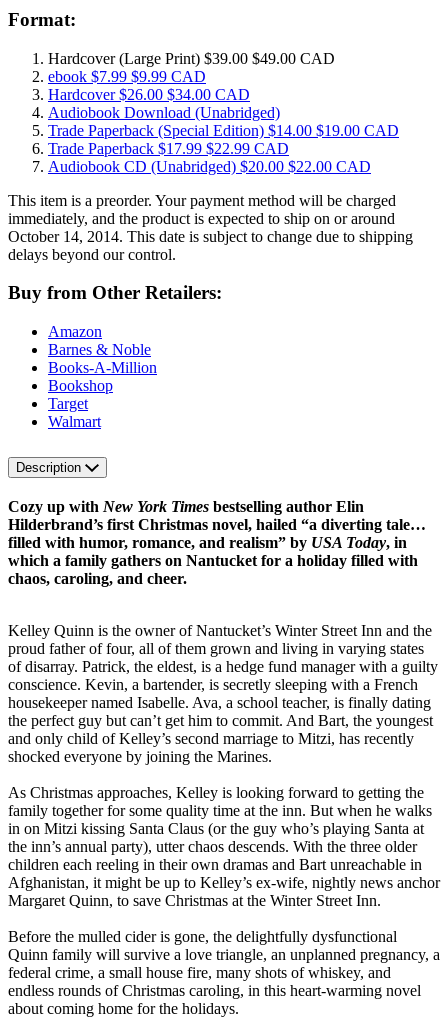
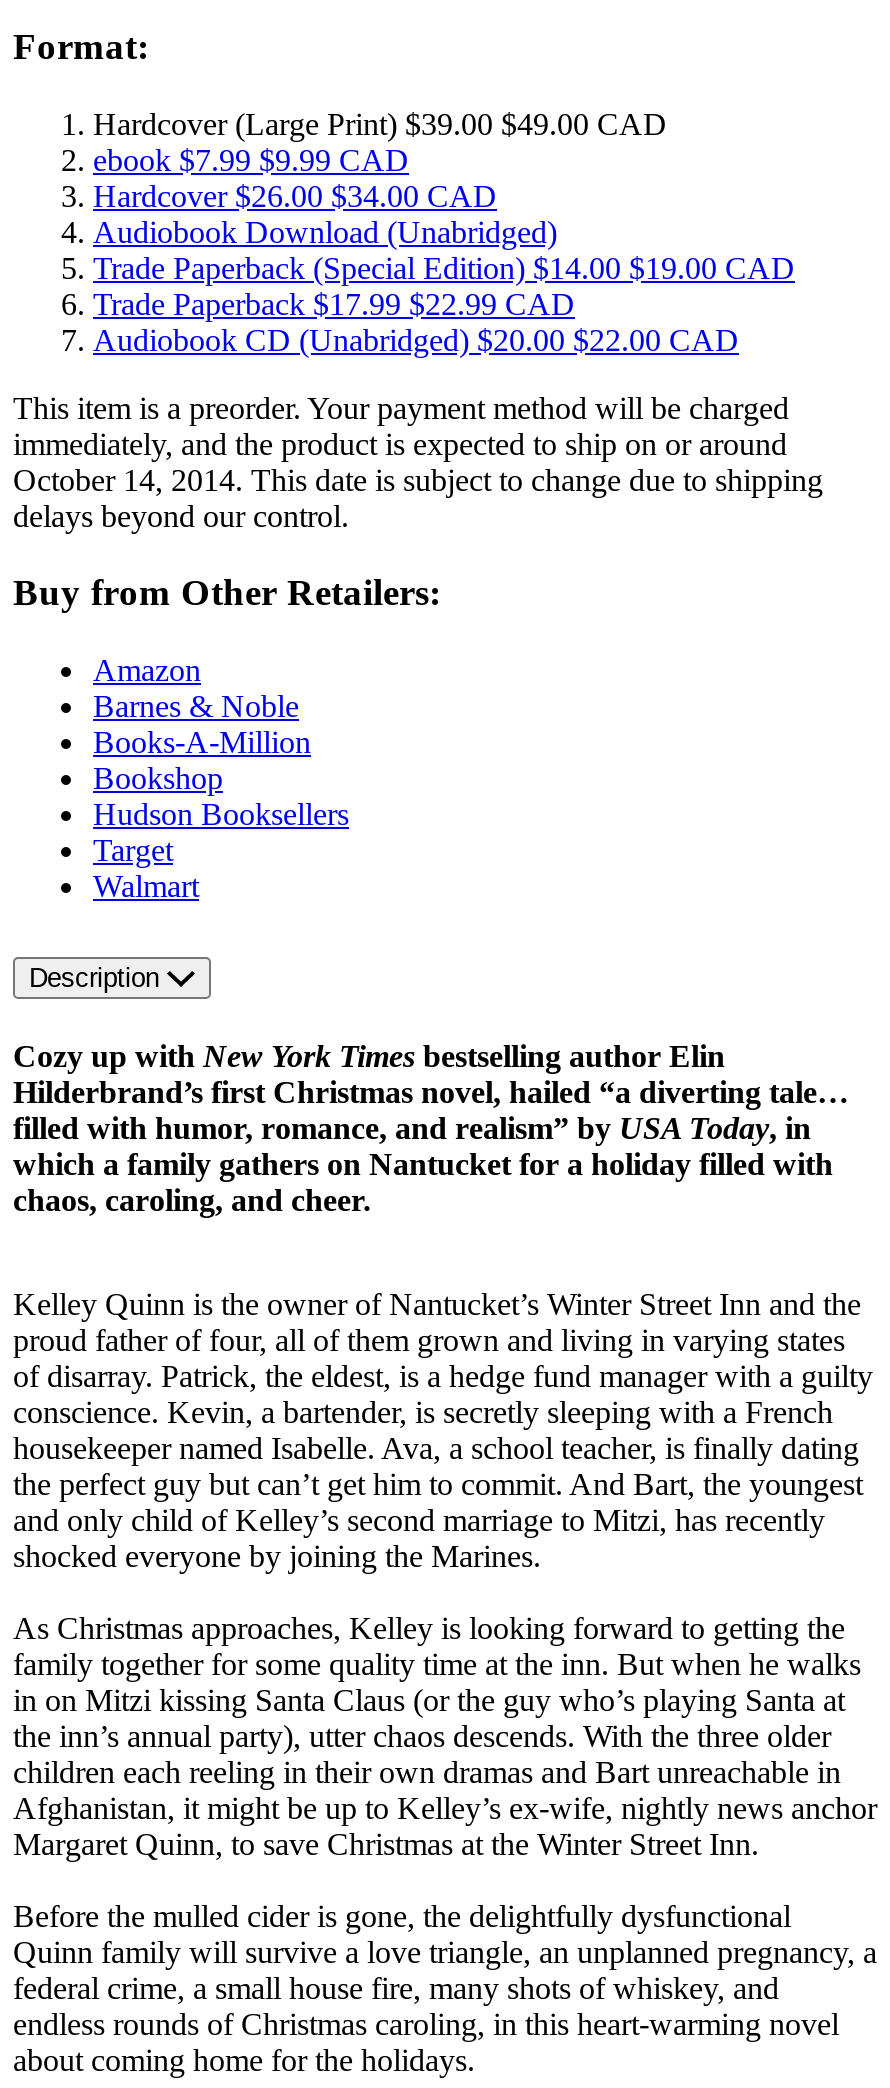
+ Hudson Booksellers
